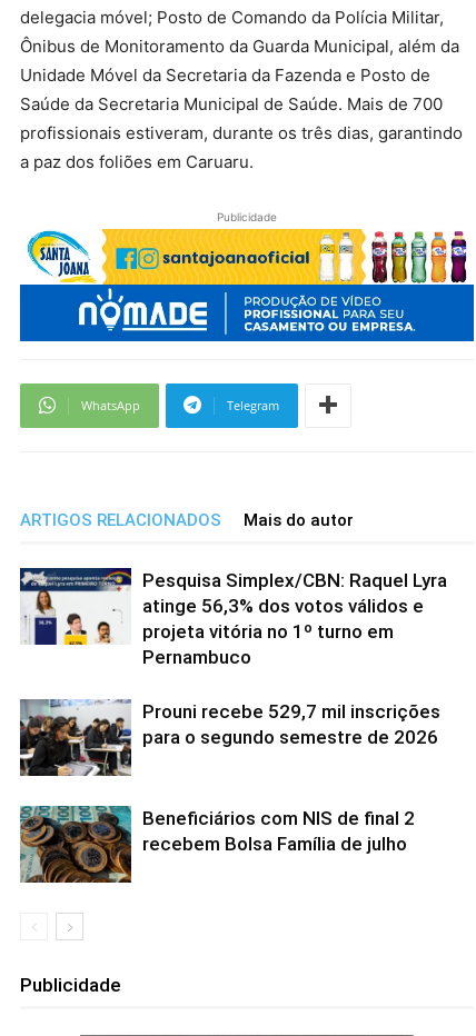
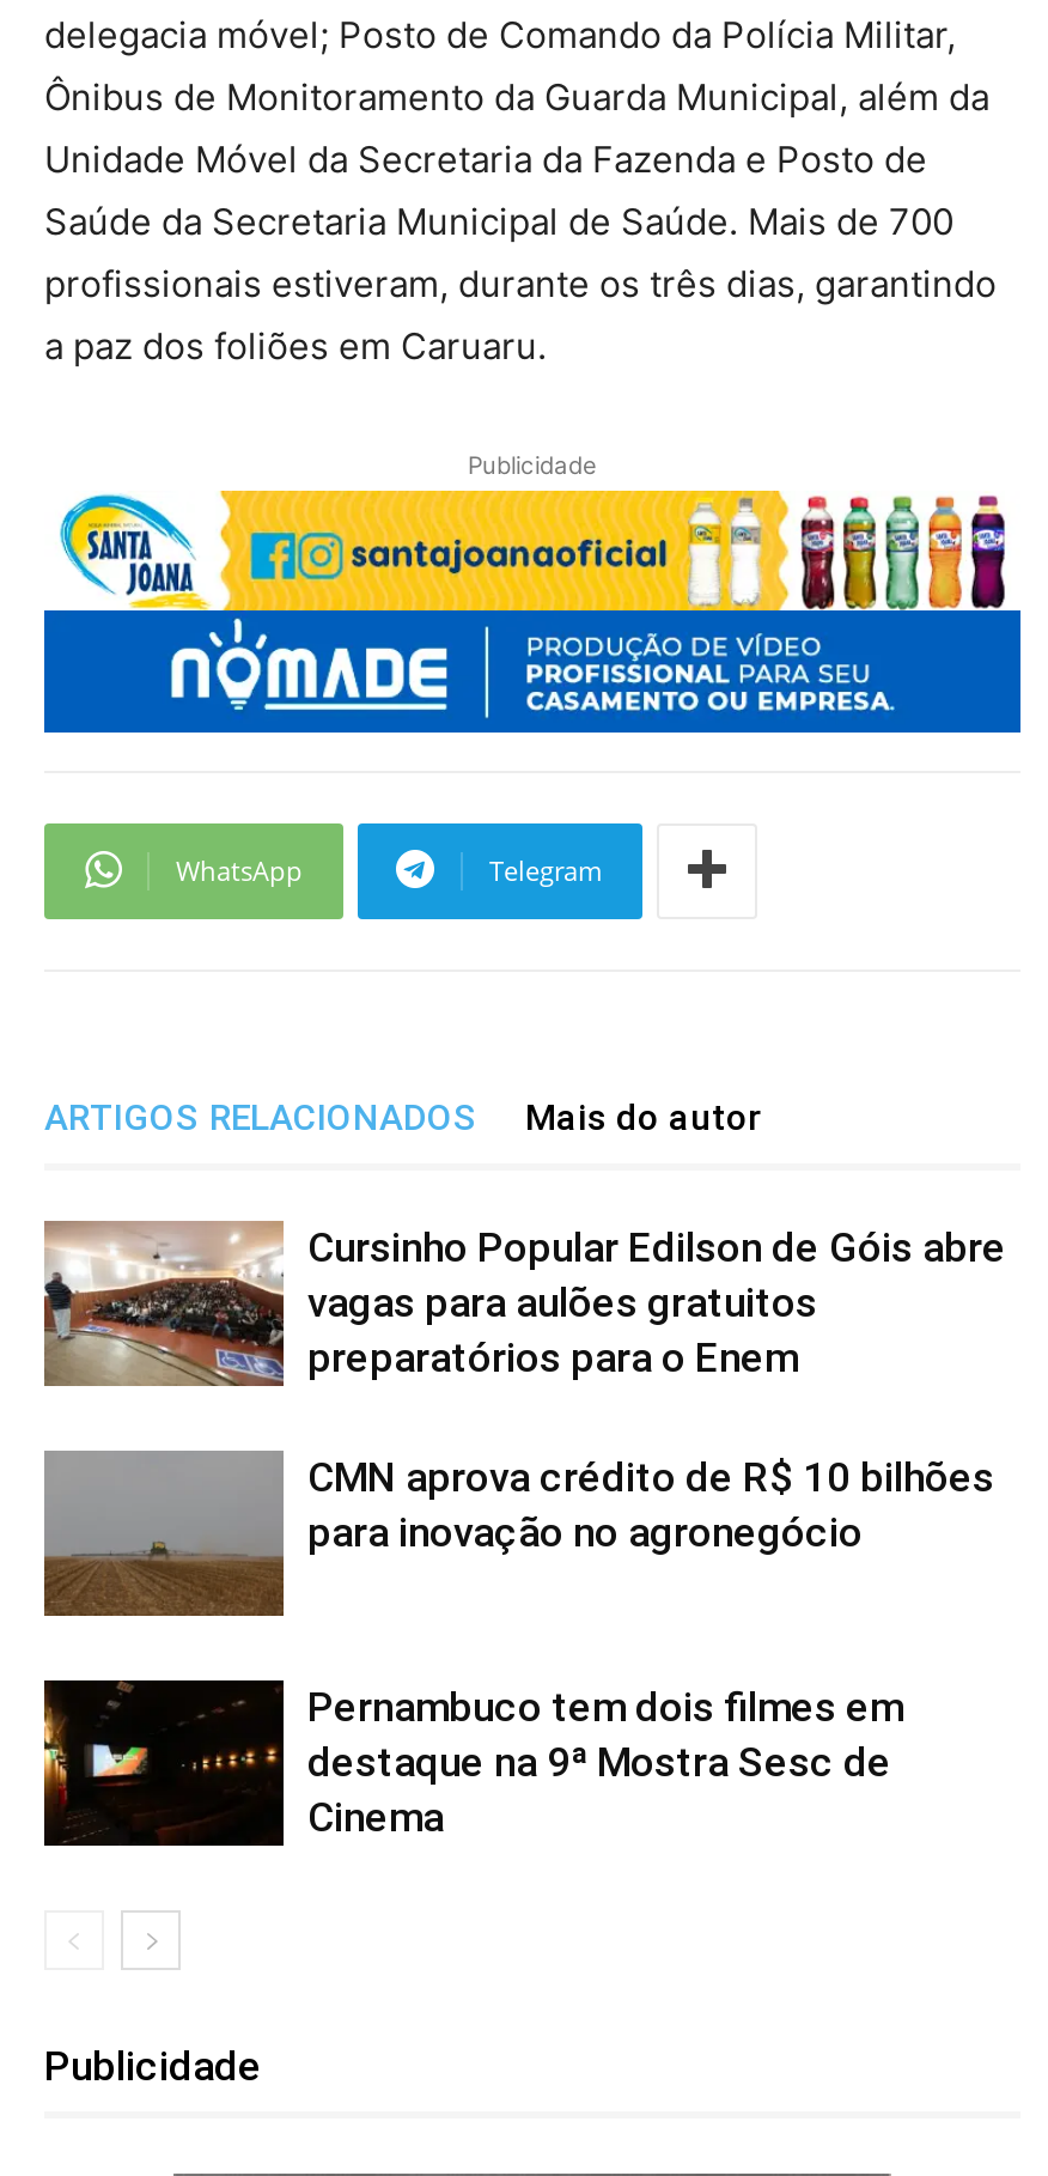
- [image]
- Pesquisa Simplex/CBN: Raquel Lyra
- atinge 56,3% dos votos válidos e
- projeta vitória no 1º turno em
- Pernambuco
+ [image]
+ Cursinho Popular Edilson de Góis abre
+ vagas para aulões gratuitos
+ preparatórios para o Enem

- [image]
- Prouni recebe 529,7 mil inscrições
- para o segundo semestre de 2026
+ [image]
+ CMN aprova crédito de R$ 10 bilhões
+ para inovação no agronegócio

- [image]
- Beneficiários com NIS de final 2
- recebem Bolsa Família de julho
+ [image]
+ Pernambuco tem dois filmes em
+ destaque na 9ª Mostra Sesc de
+ Cinema
